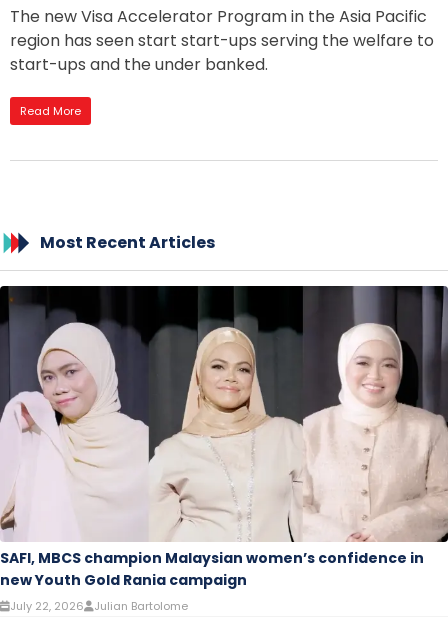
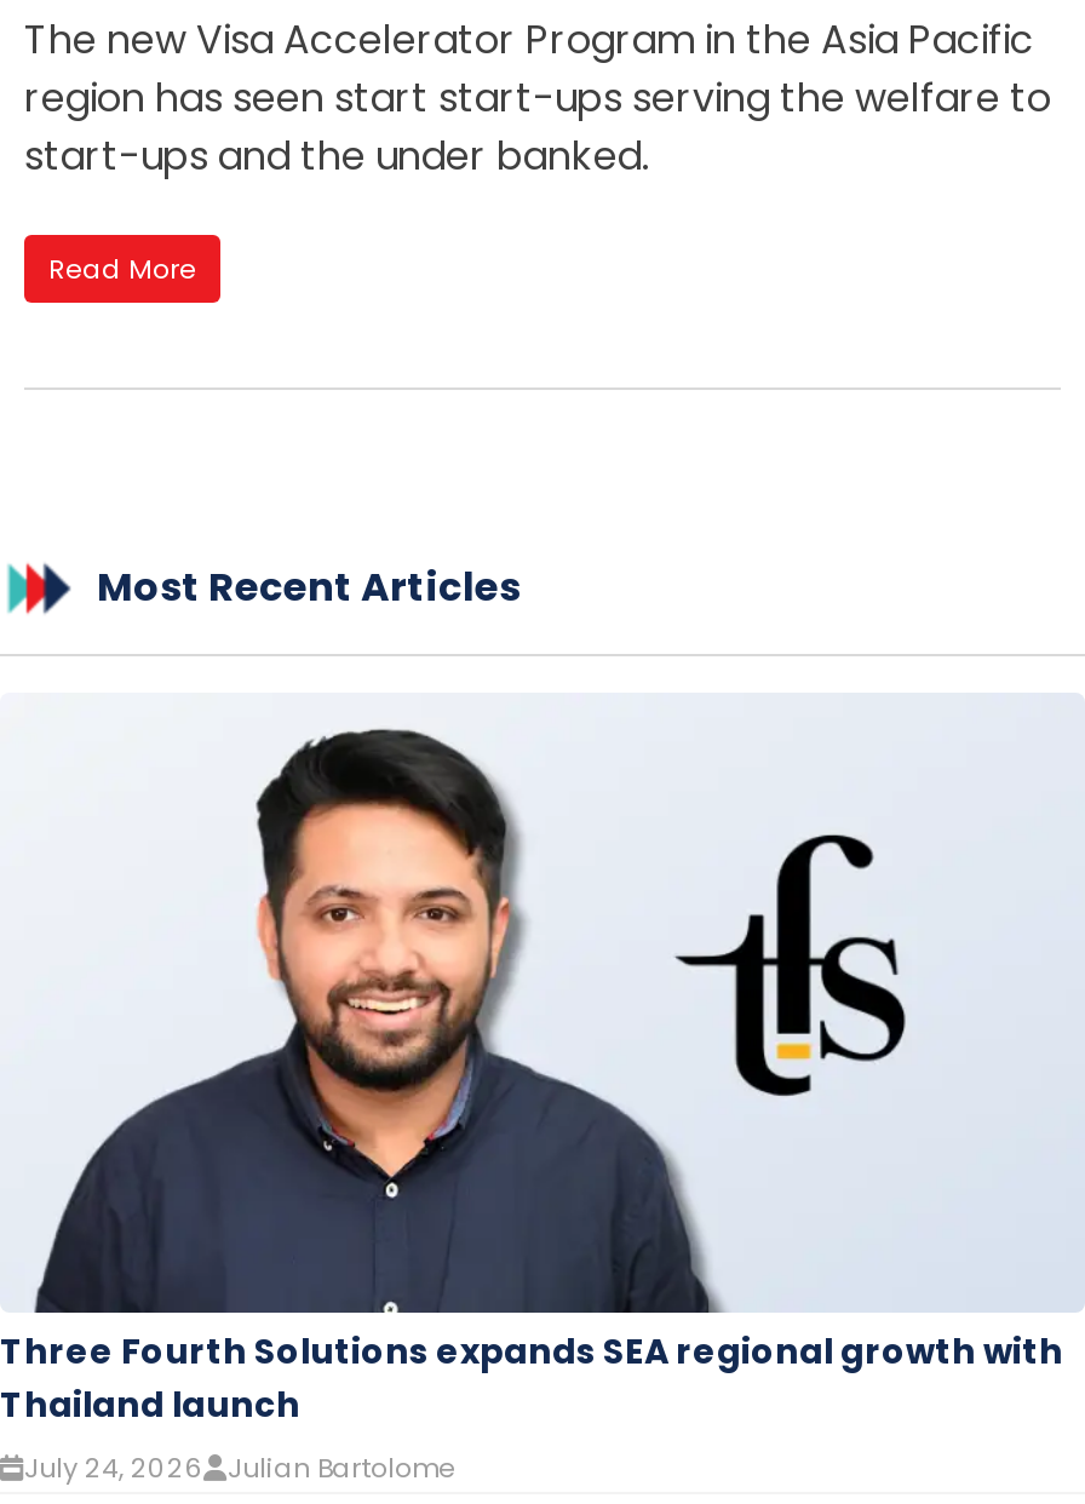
- [image]
- SAFI, MBCS champion Malaysian women’s confidence in
- new Youth Gold Rania campaign
- July 22, 2026
+ [image]
+ Three Fourth Solutions expands SEA regional growth with
+ Thailand launch
+ July 24, 2026
